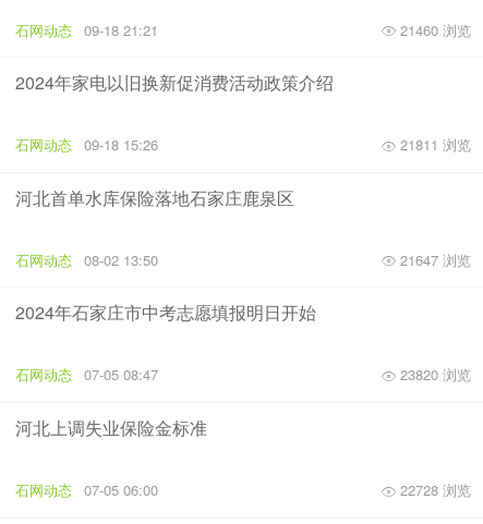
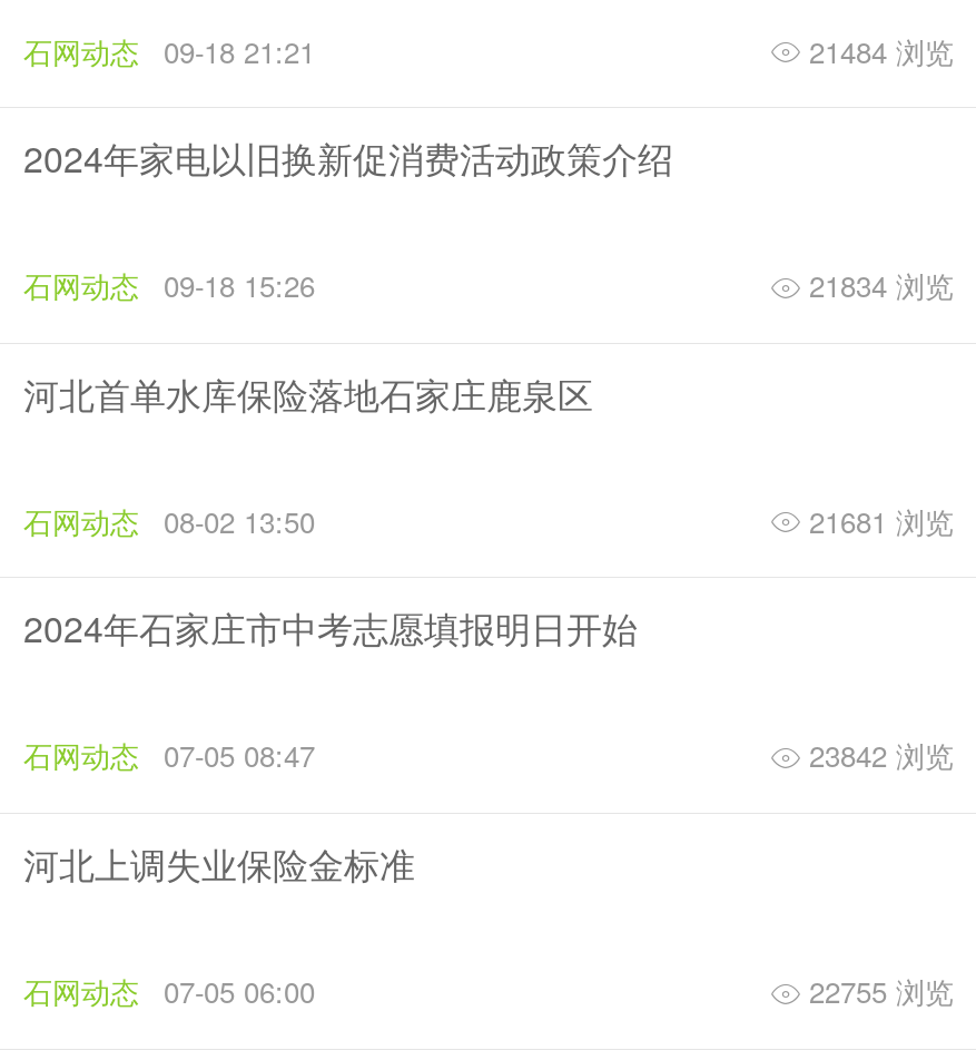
- 21460 浏览
+ 21484 浏览

- 21811 浏览
+ 21834 浏览

- 21647 浏览
+ 21681 浏览

- 23820 浏览
+ 23842 浏览

- 22728 浏览
+ 22755 浏览
